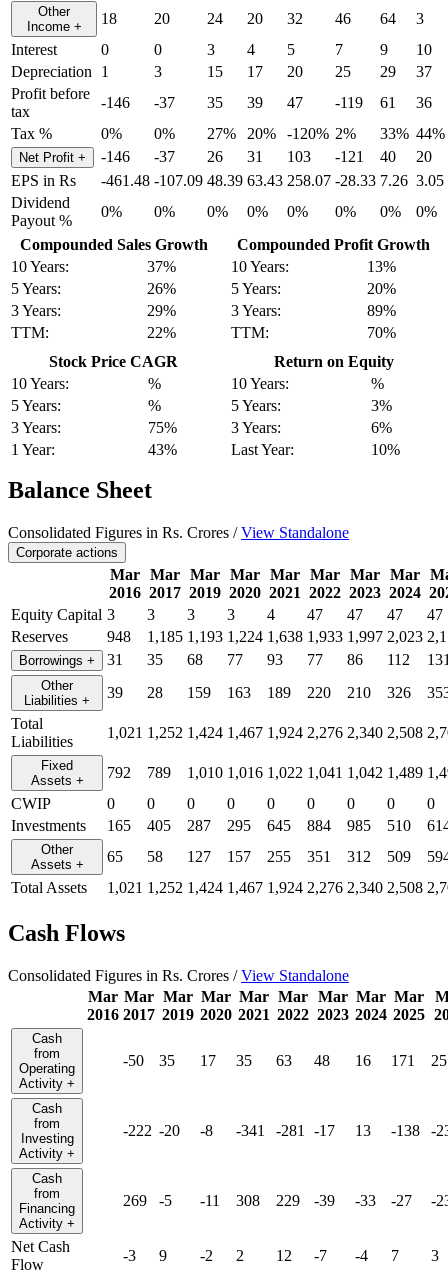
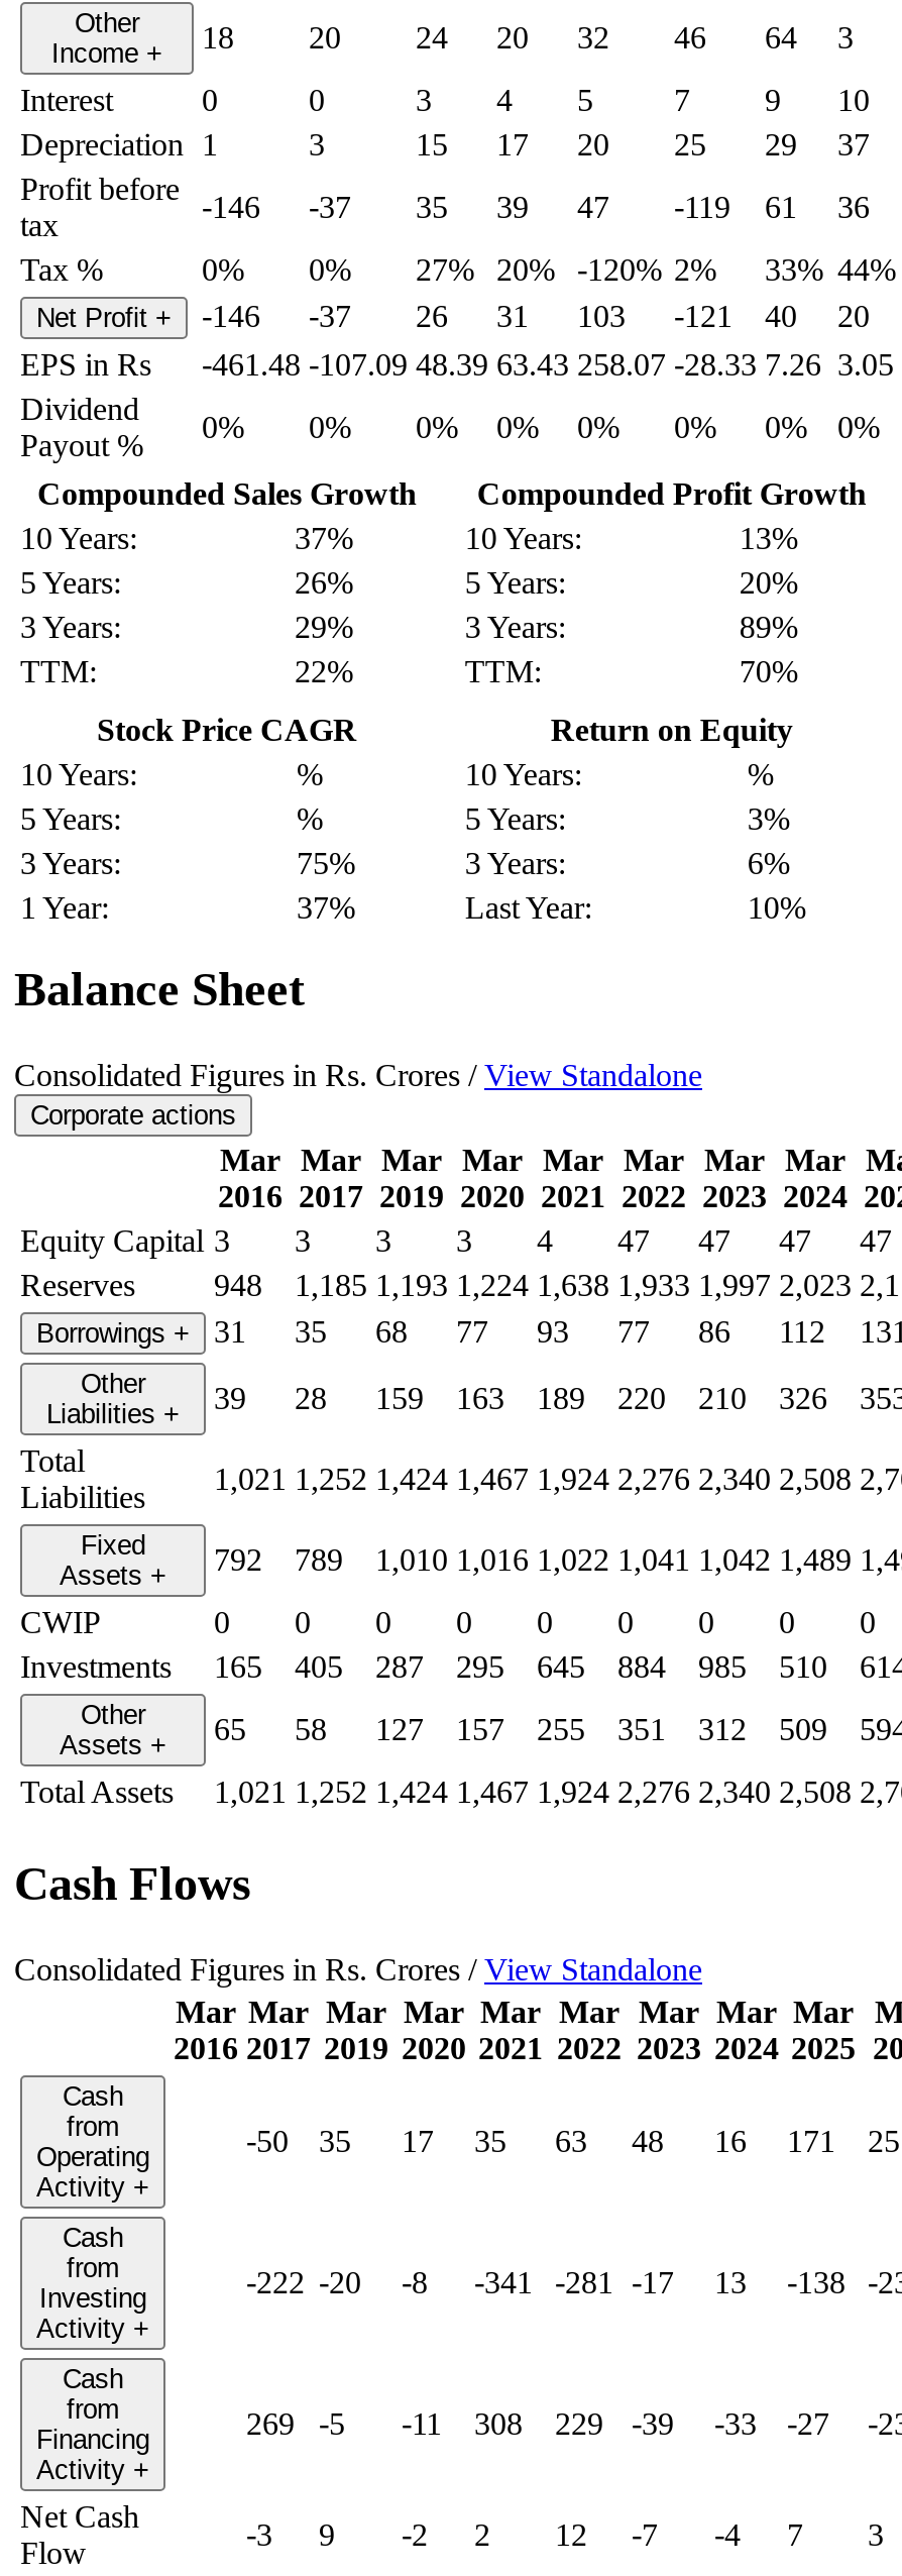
- 43%
+ 37%
